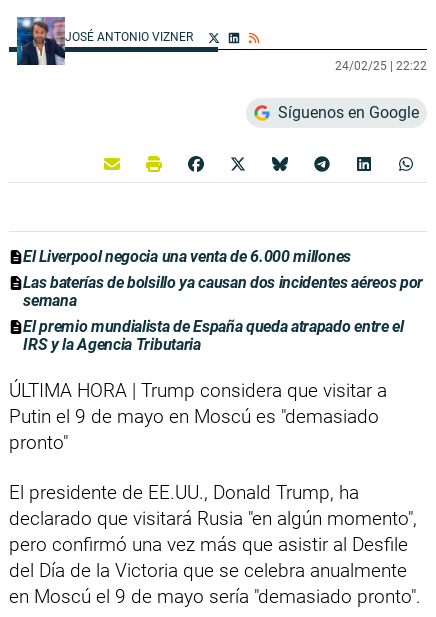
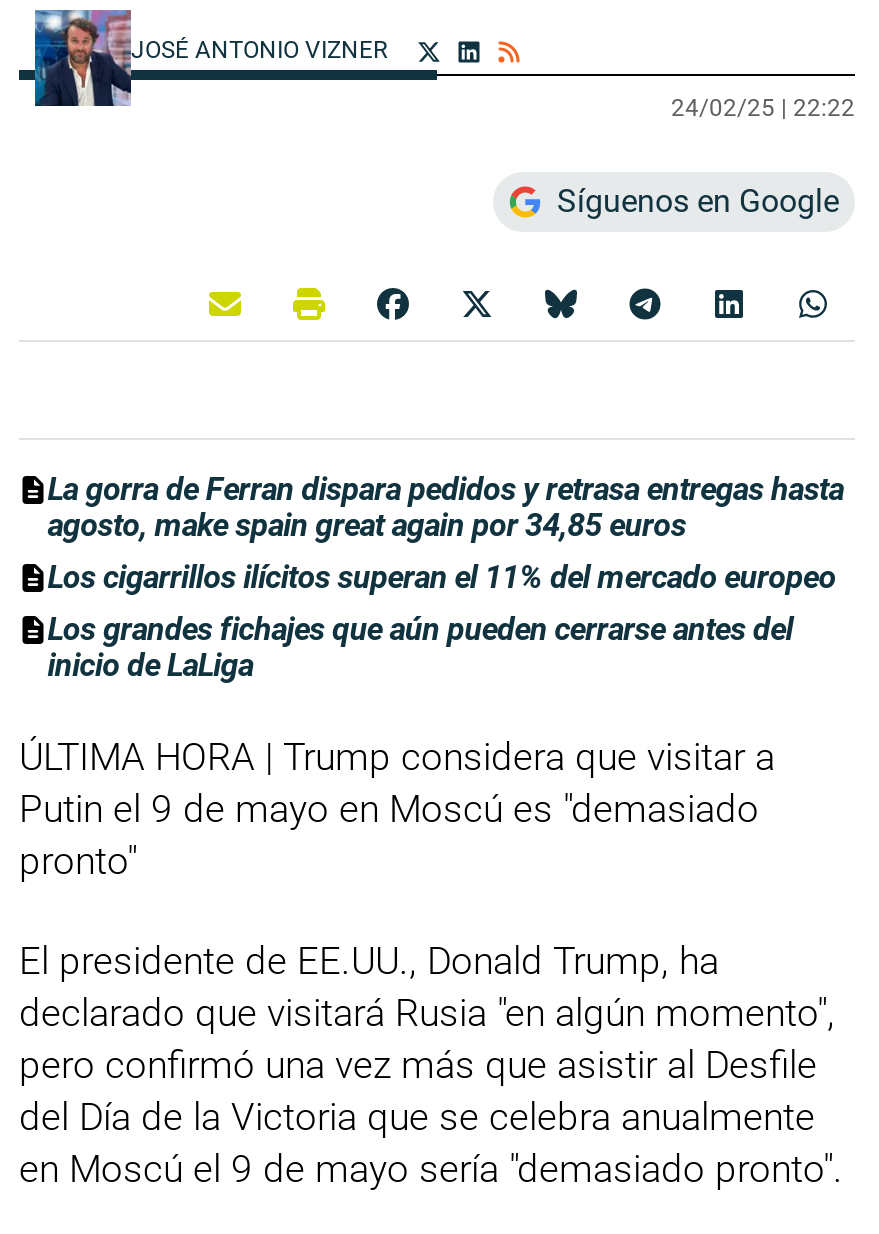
- El Liverpool negocia una venta de 6.000 millones
- Las baterías de bolsillo ya causan dos incidentes aéreos por
- semana
- El premio mundialista de España queda atrapado entre el
- IRS y la Agencia Tributaria
+ La gorra de Ferran dispara pedidos y retrasa entregas hasta
+ agosto, make spain great again por 34,85 euros
+ Los cigarrillos ilícitos superan el 11% del mercado europeo
+ Los grandes fichajes que aún pueden cerrarse antes del
+ inicio de LaLiga
